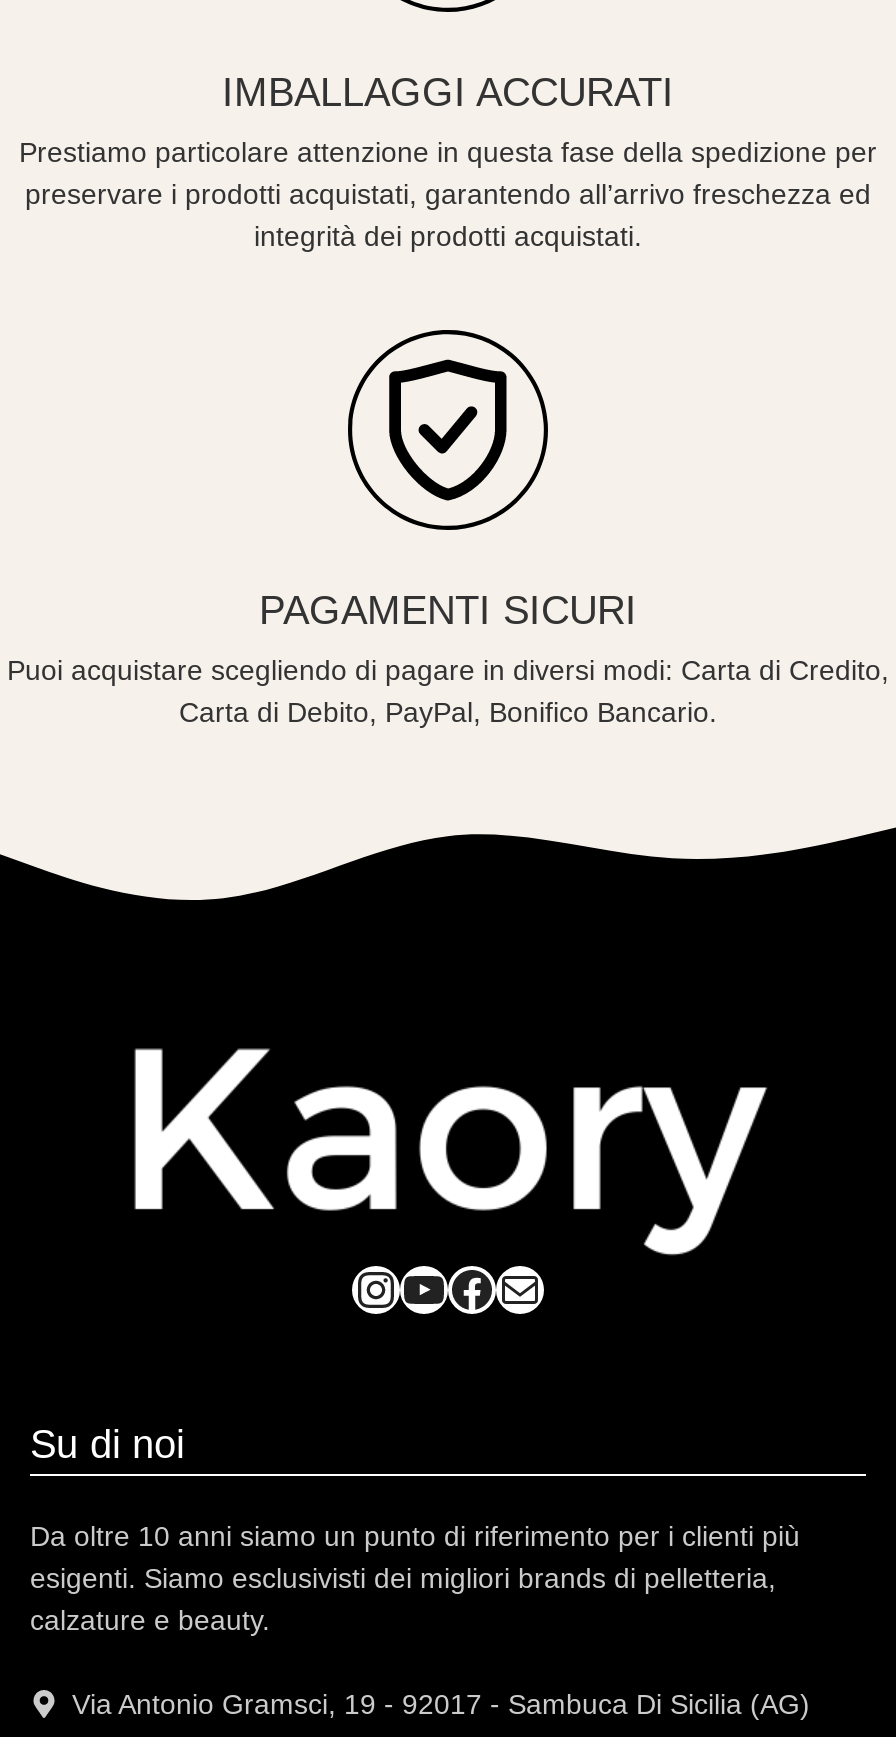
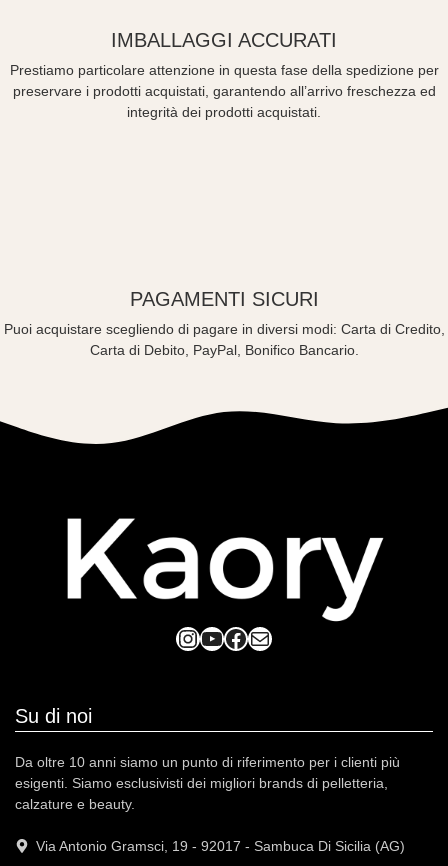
- [image]
